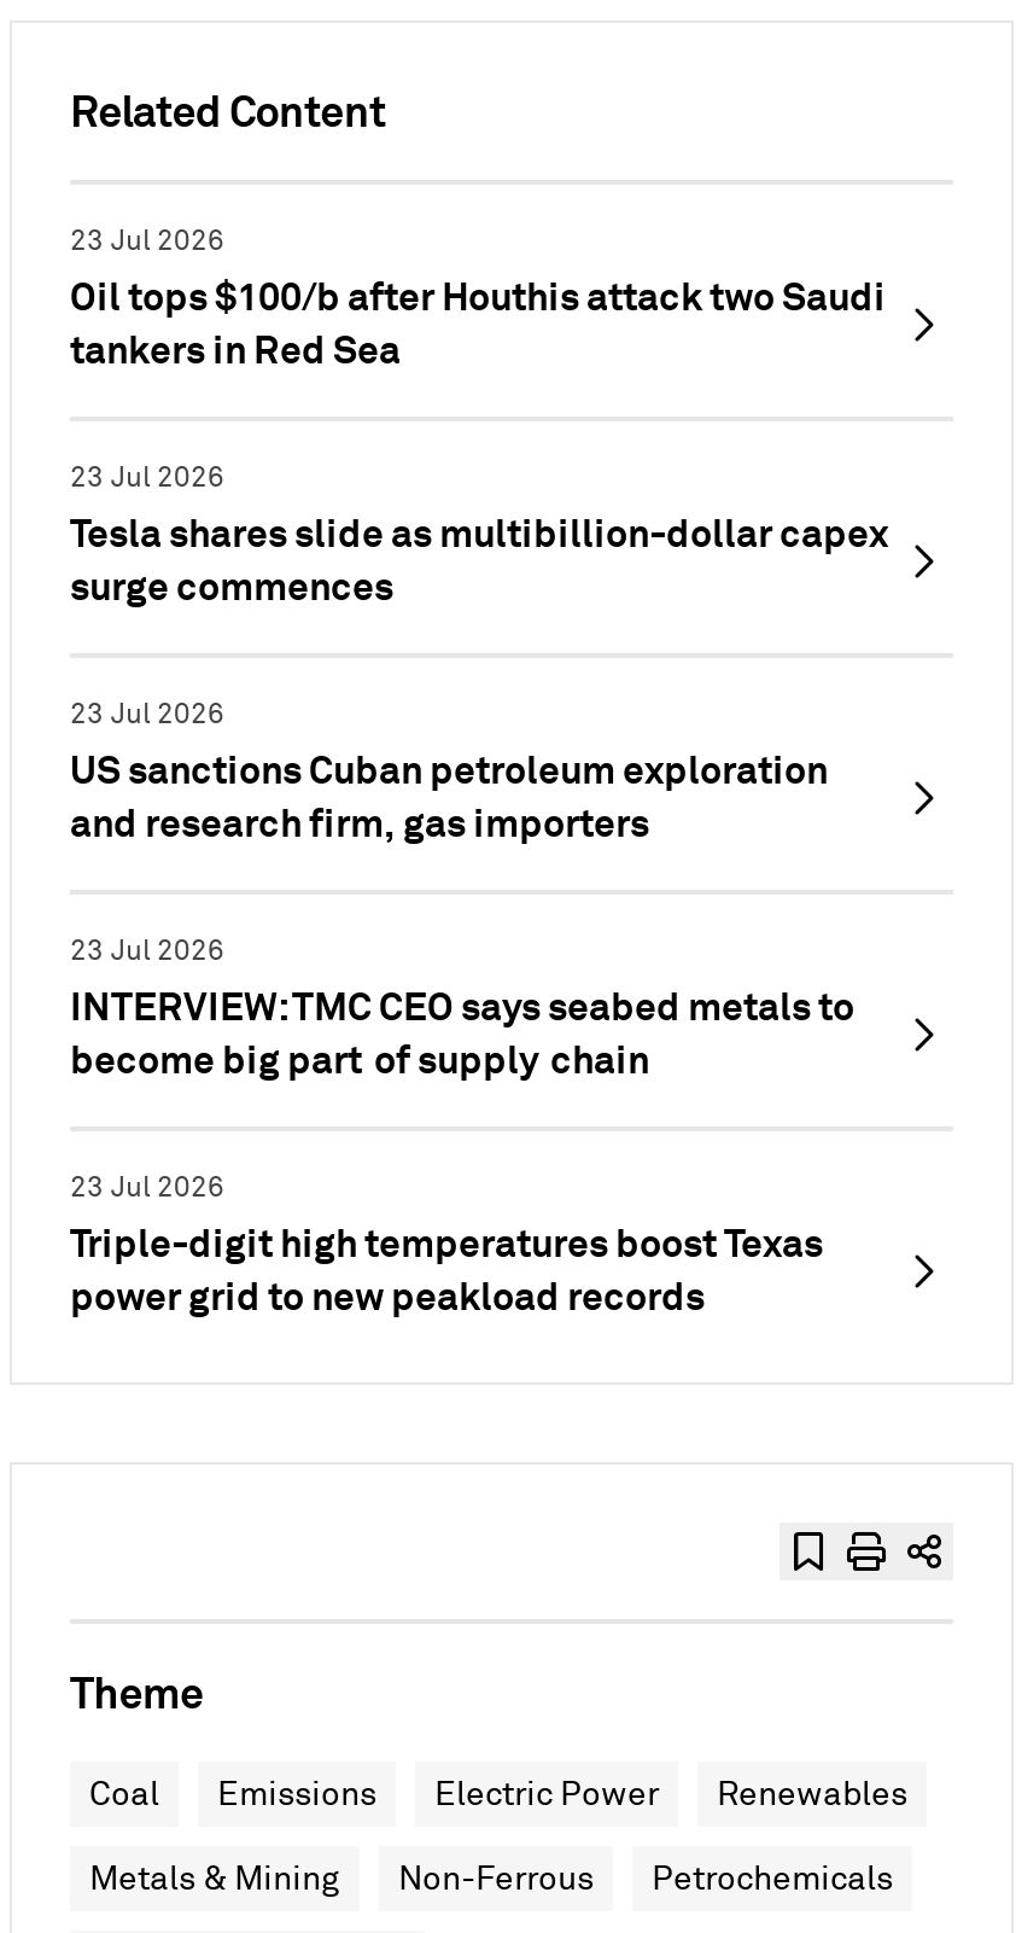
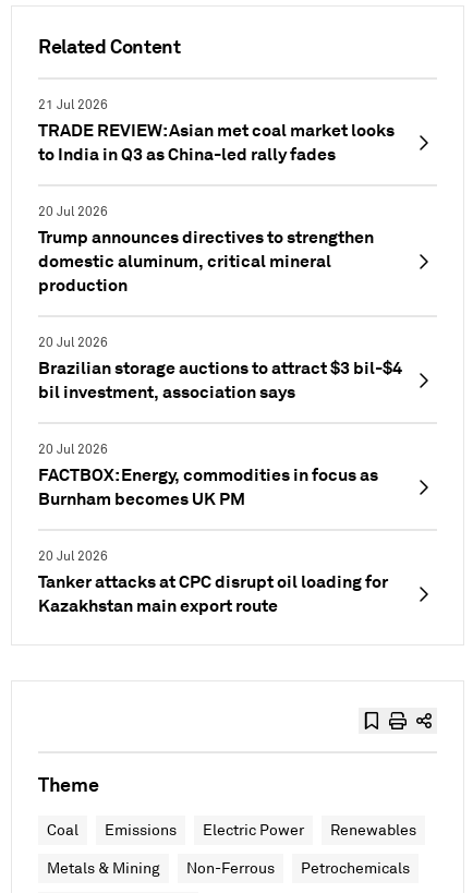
- 23 Jul 2026
- Oil tops $100/b after Houthis attack two Saudi
- tankers in Red Sea
+ 21 Jul 2026
+ TRADE REVIEW: Asian met coal market looks
+ to India in Q3 as China-led rally fades

- 23 Jul 2026
- Tesla shares slide as multibillion-dollar capex
- surge commences
+ 20 Jul 2026
+ Trump announces directives to strengthen
+ domestic aluminum, critical mineral
+ production

- 23 Jul 2026
- US sanctions Cuban petroleum exploration
- and research firm, gas importers
+ 20 Jul 2026
+ Brazilian storage auctions to attract $3 bil-$4
+ bil investment, association says

- 23 Jul 2026
- INTERVIEW: TMC CEO says seabed metals to
- become big part of supply chain
+ 20 Jul 2026
+ FACTBOX: Energy, commodities in focus as
+ Burnham becomes UK PM

- 23 Jul 2026
- Triple-digit high temperatures boost Texas
- power grid to new peakload records
+ 20 Jul 2026
+ Tanker attacks at CPC disrupt oil loading for
+ Kazakhstan main export route
